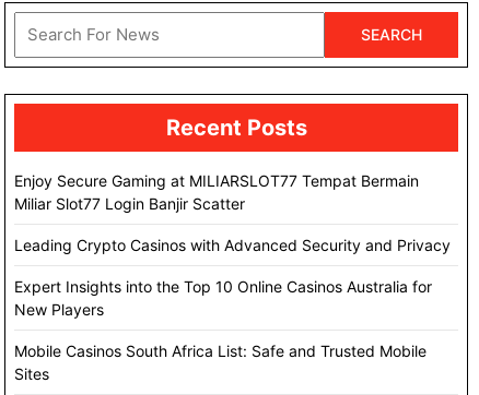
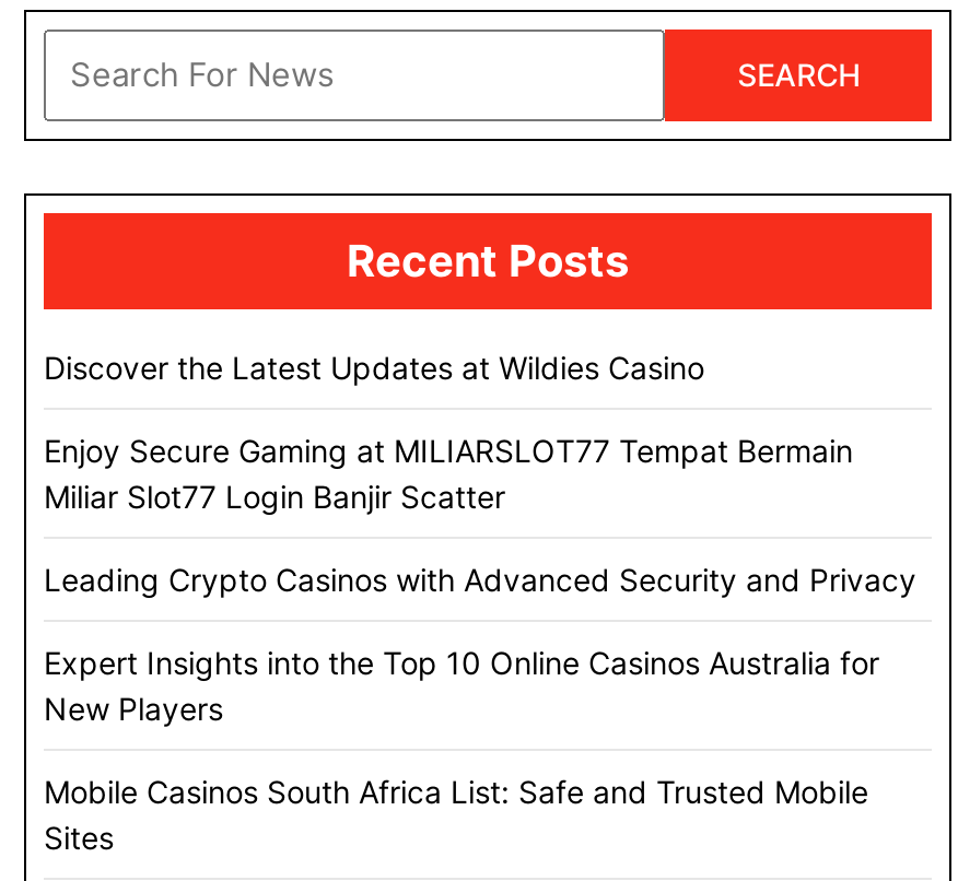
+ Discover the Latest Updates at Wildies Casino
